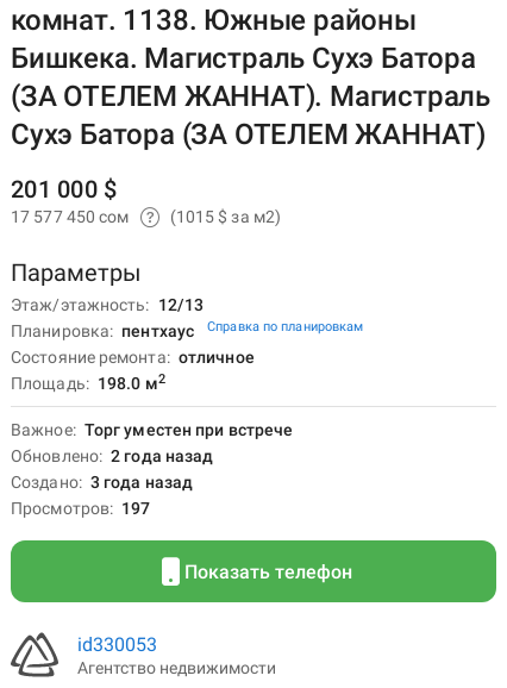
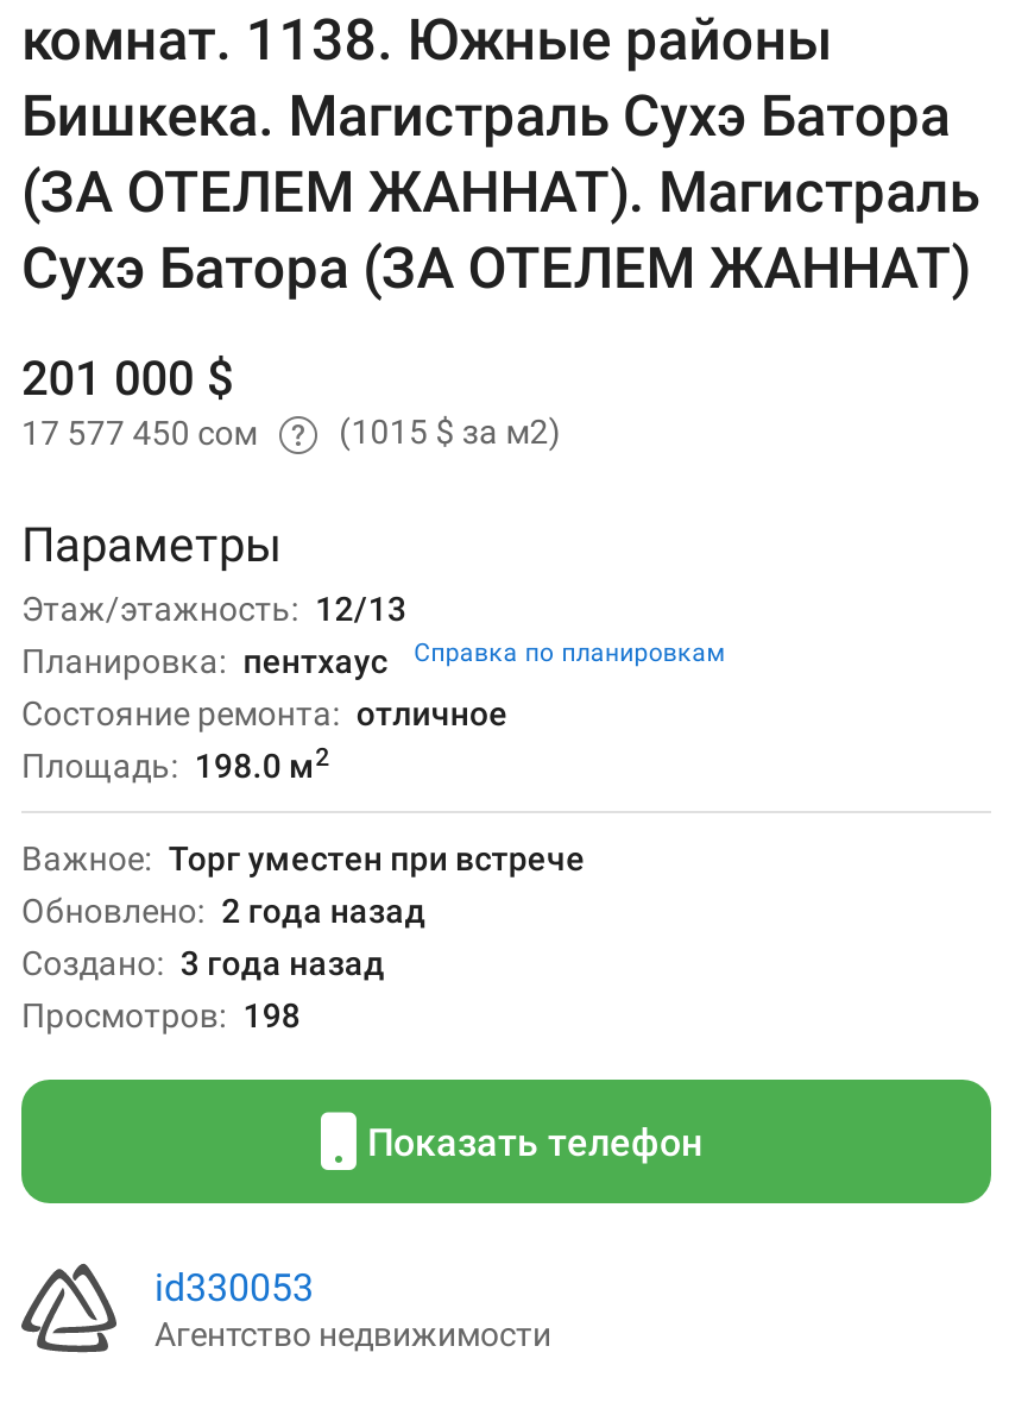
- Просмотров 197
+ Просмотров 198
